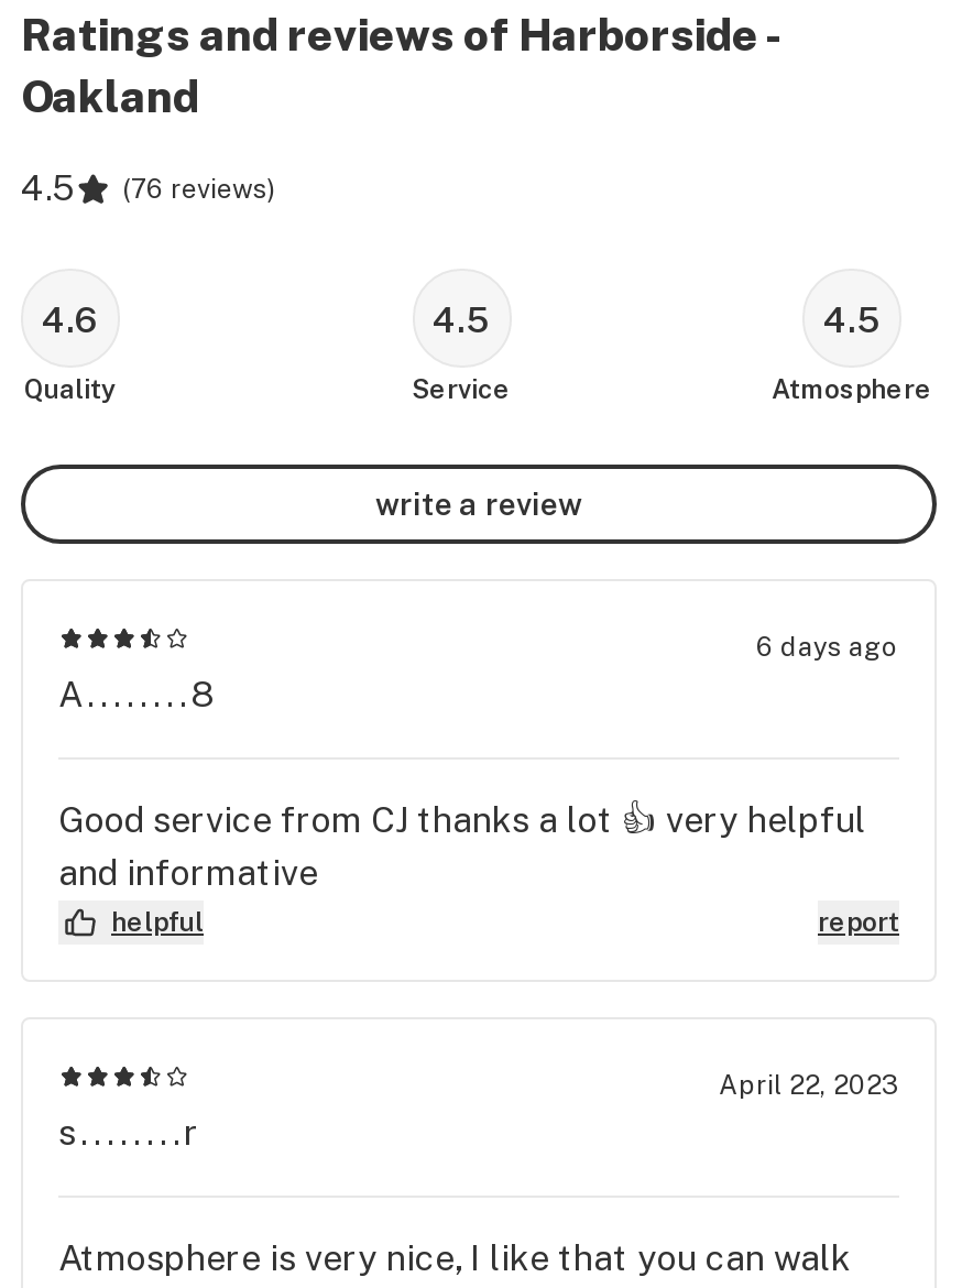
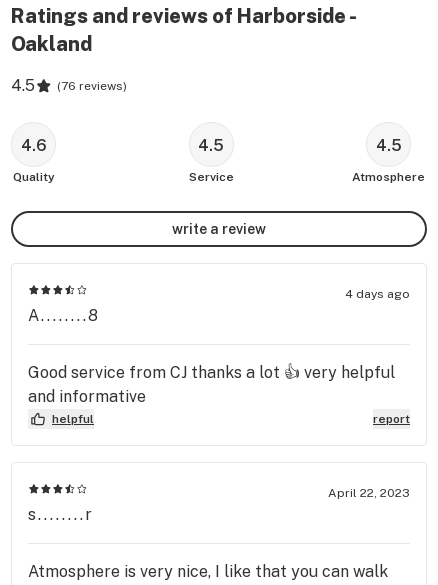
- 6 days ago
+ 4 days ago
